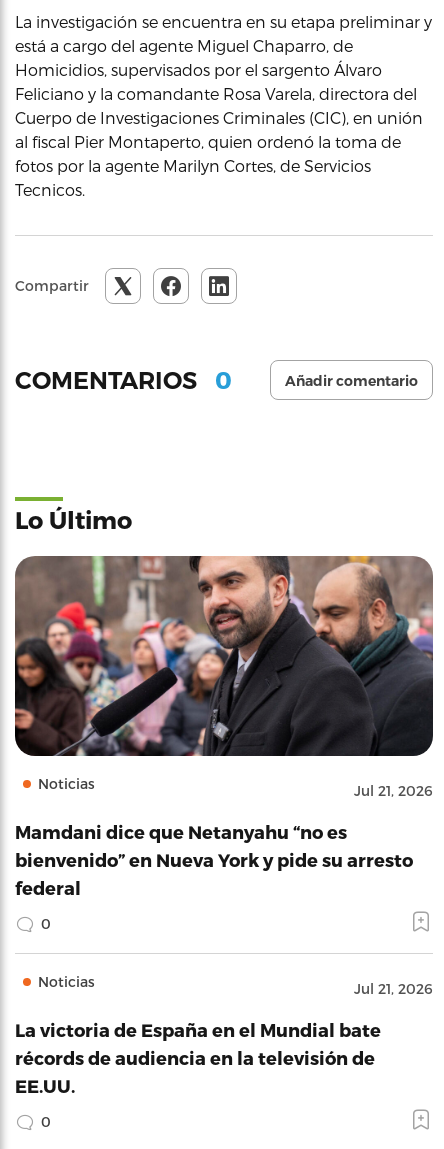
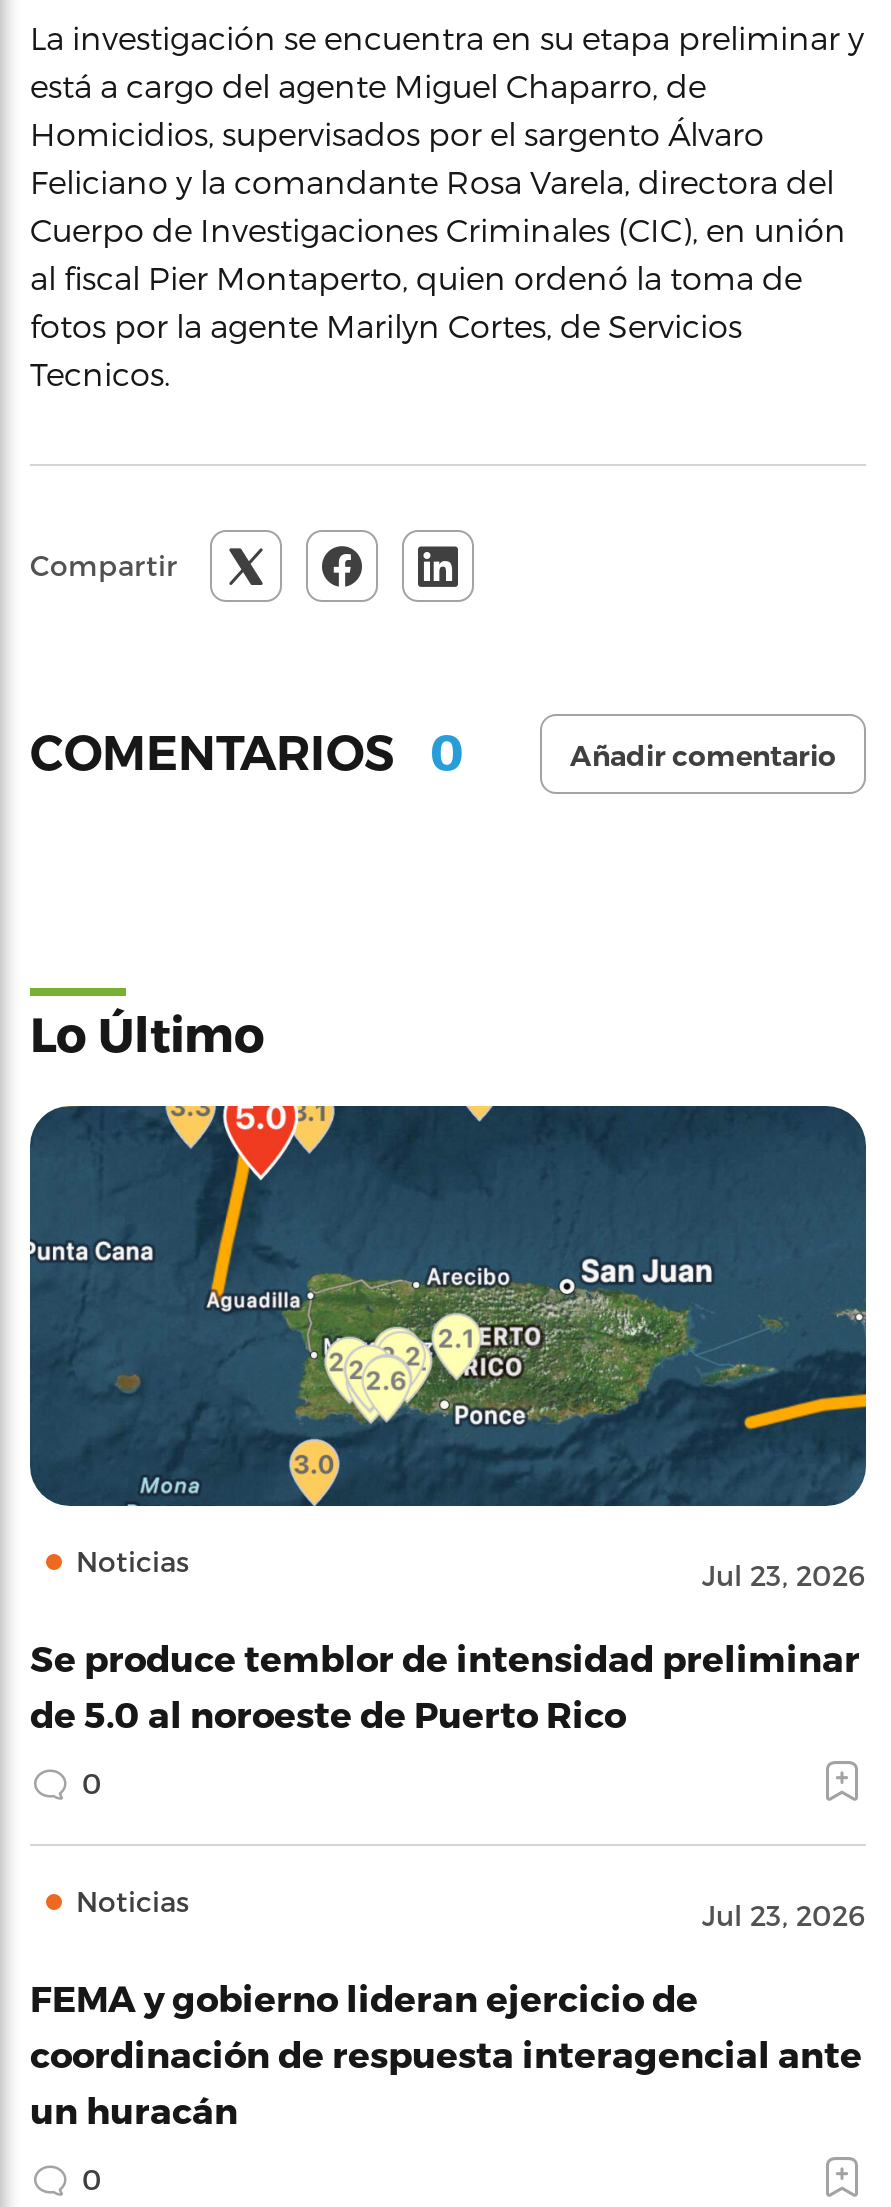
- [image]
- Jul 21, 2026
+ [image]
+ Jul 23, 2026

- Mamdani dice que Netanyahu “no es
- bienvenido” en Nueva York y pide su arresto
- federal
+ Se produce temblor de intensidad preliminar
+ de 5.0 al noroeste de Puerto Rico

- Jul 21, 2026
+ Jul 23, 2026

- La victoria de España en el Mundial bate
- récords de audiencia en la televisión de
- EE.UU.
+ FEMA y gobierno lideran ejercicio de
+ coordinación de respuesta interagencial ante
+ un huracán
